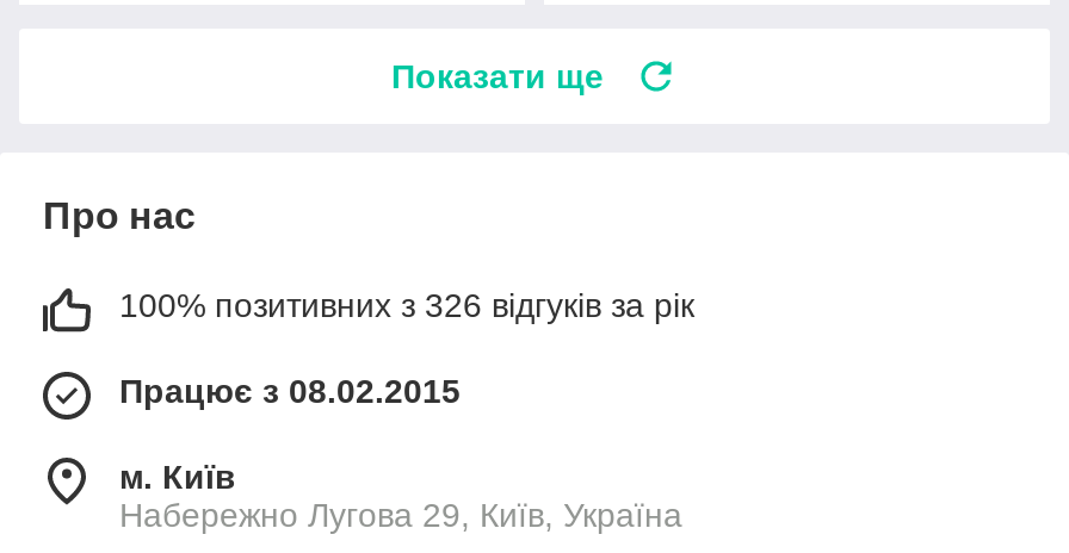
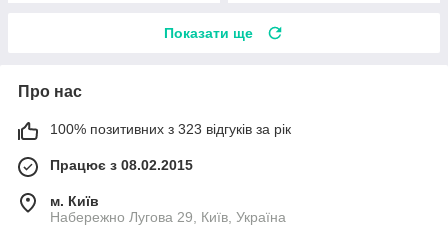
- 100% позитивних з 326 відгуків за рік
+ 100% позитивних з 323 відгуків за рік
